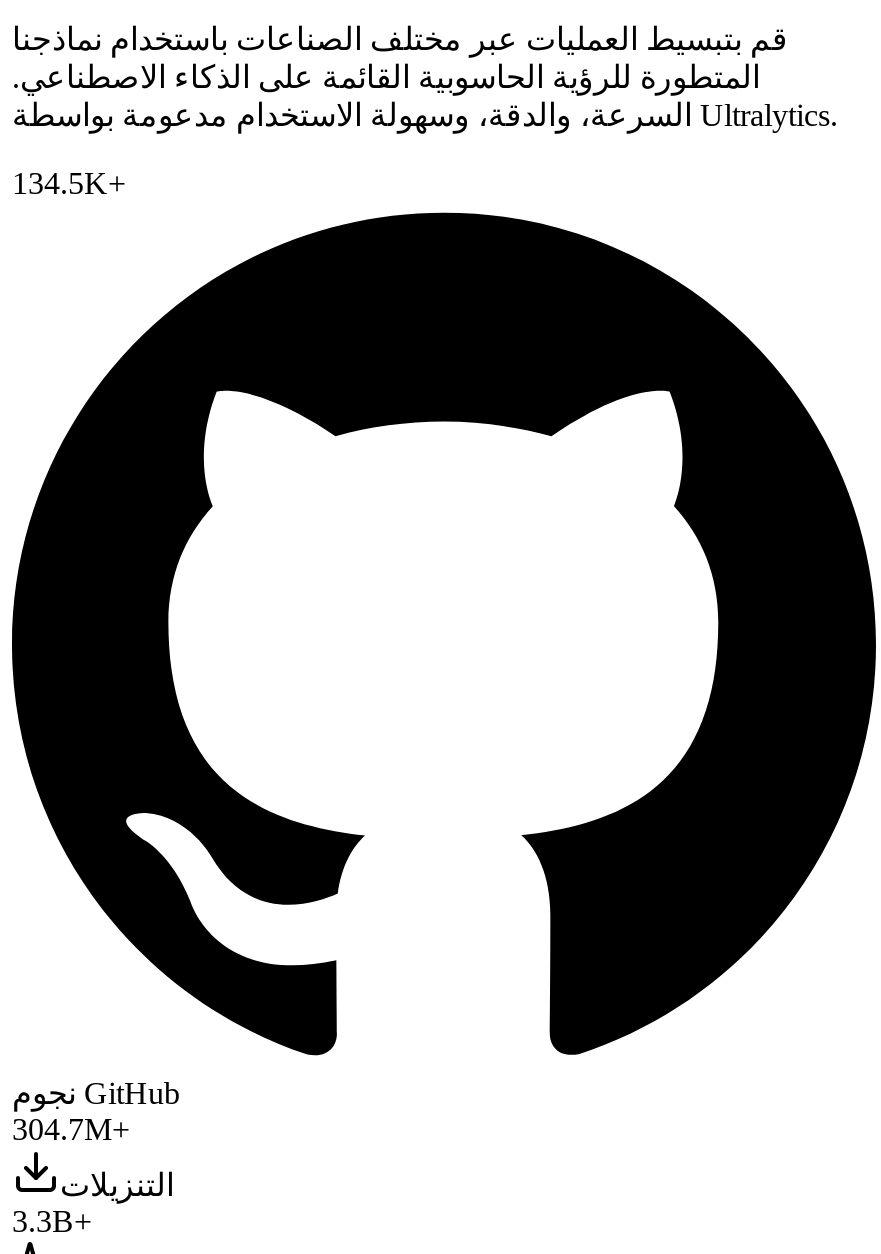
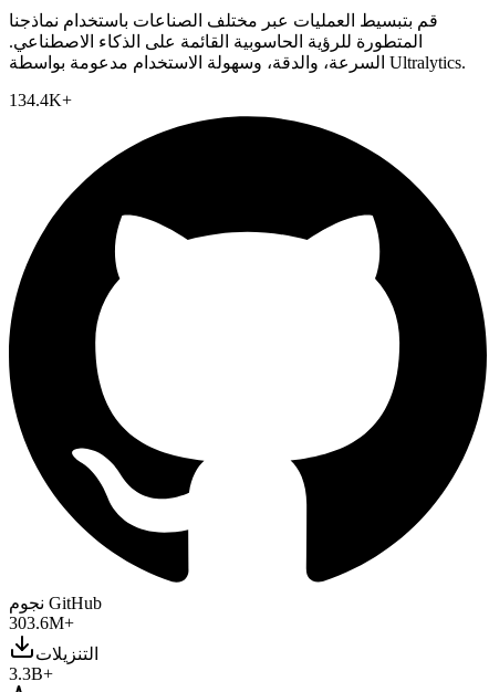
- 134.5K+
+ 134.4K+

- 304.7M+
+ 303.6M+
